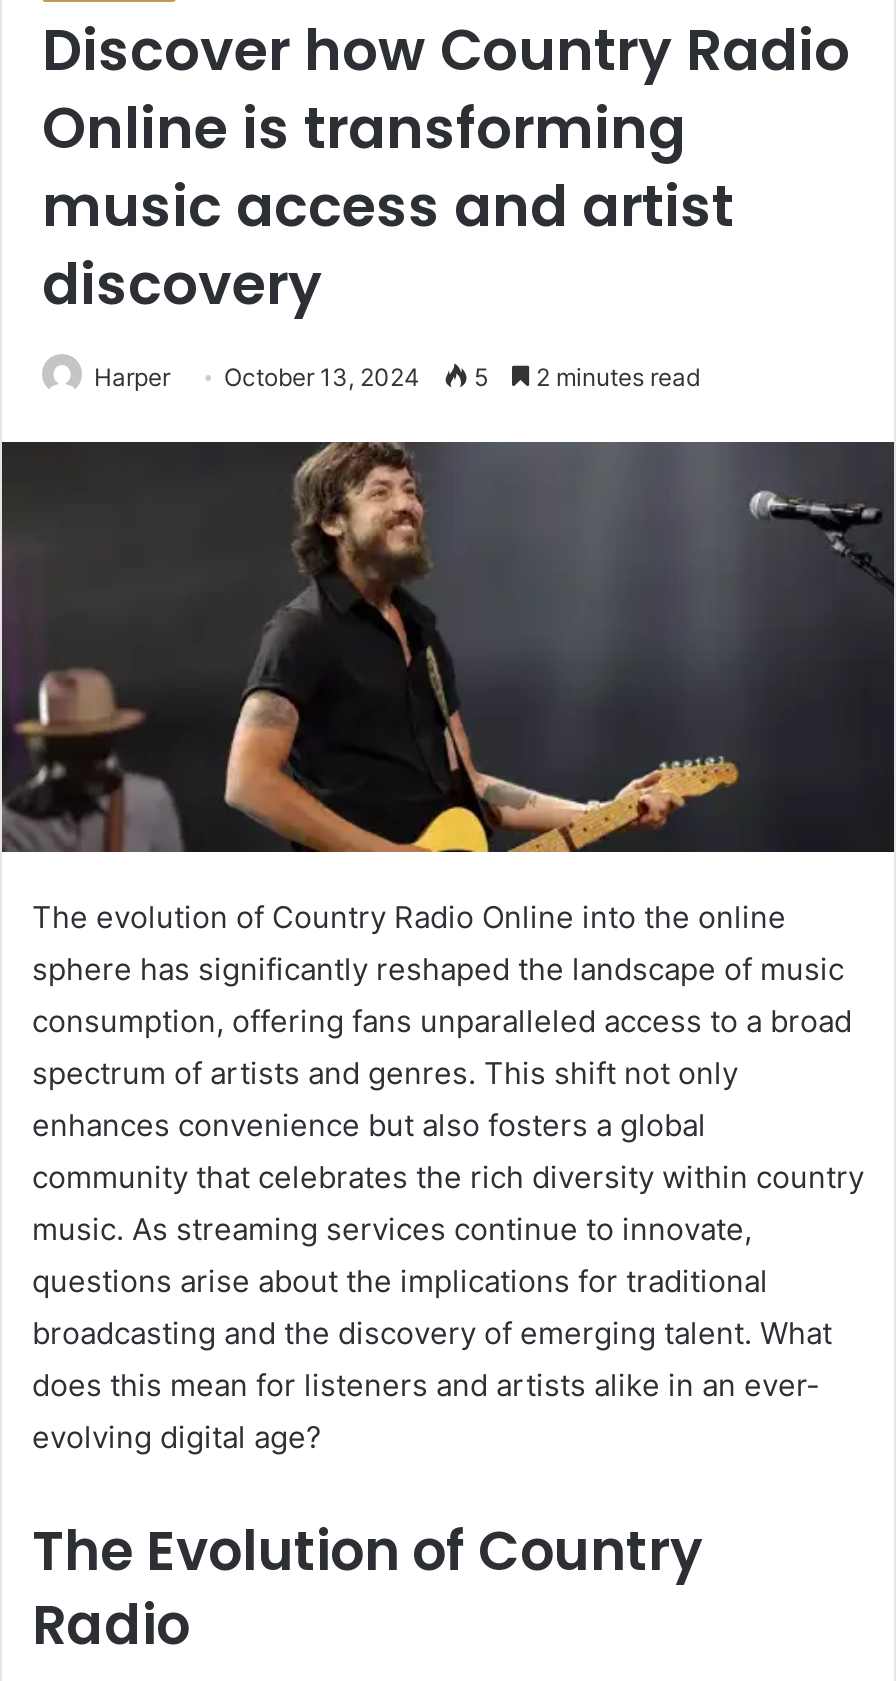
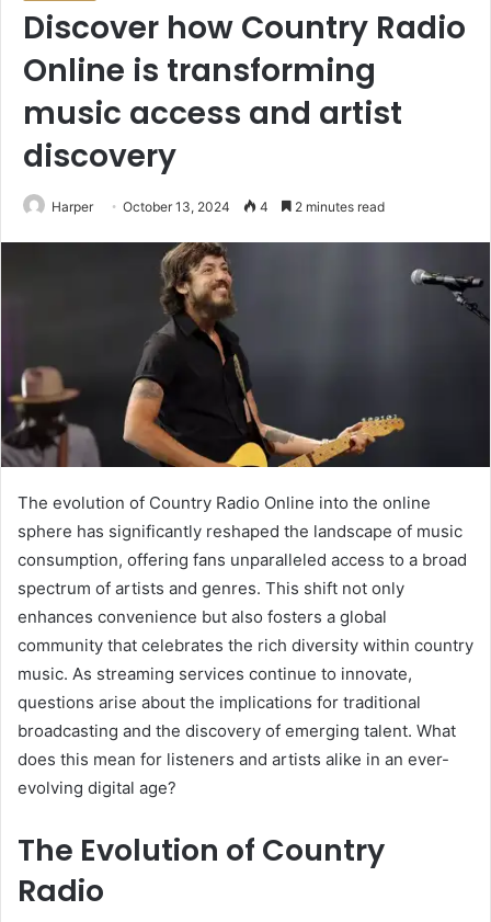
- Harper October 13, 2024 5 2 minutes read
+ Harper October 13, 2024 4 2 minutes read
